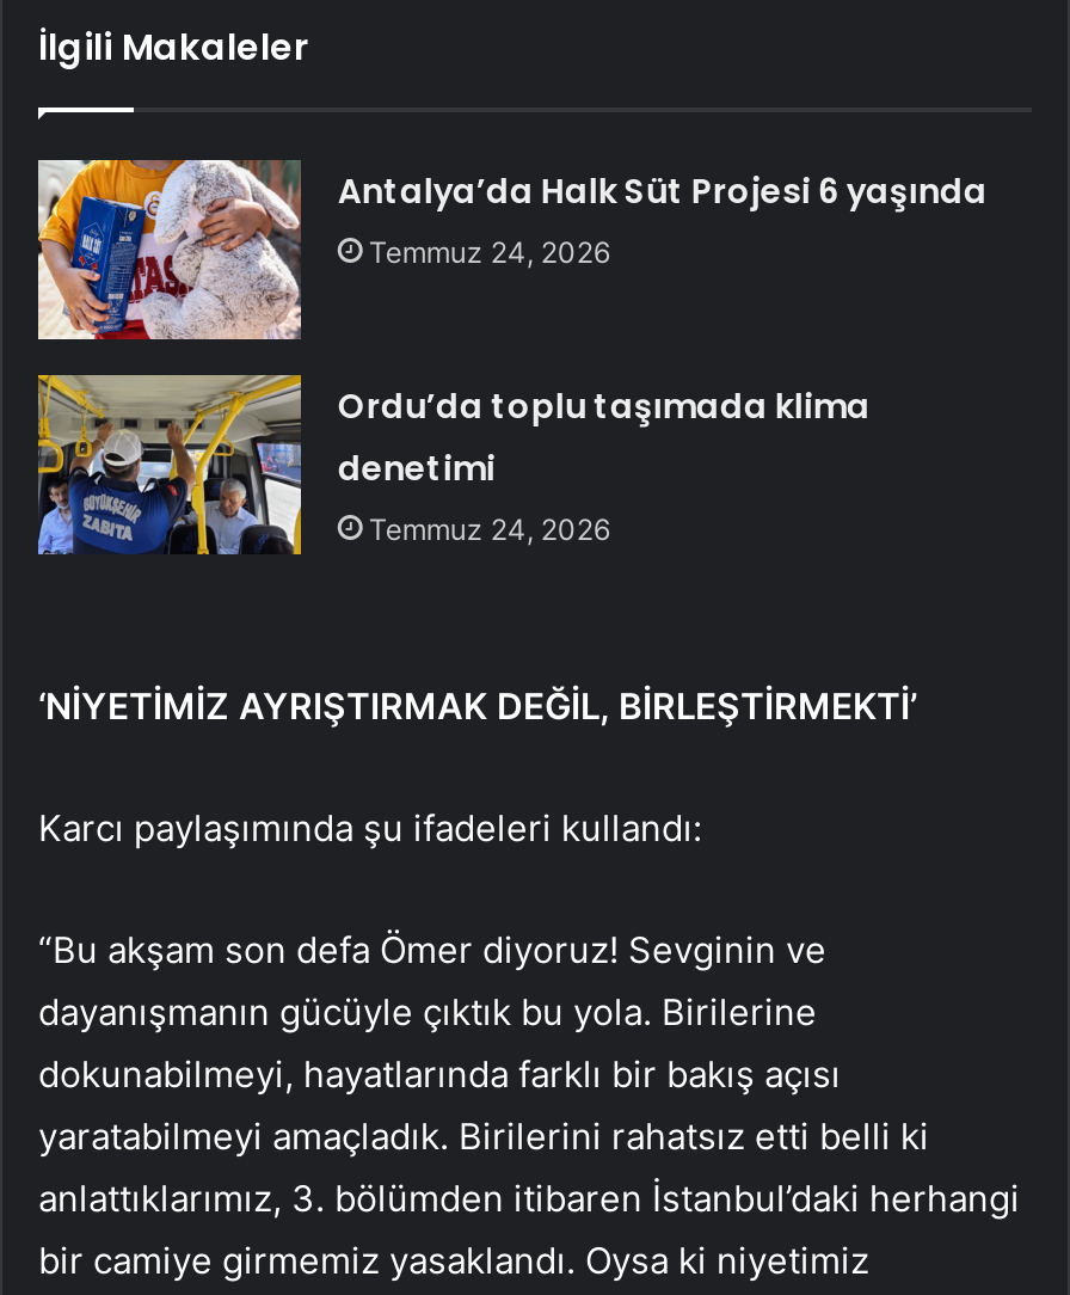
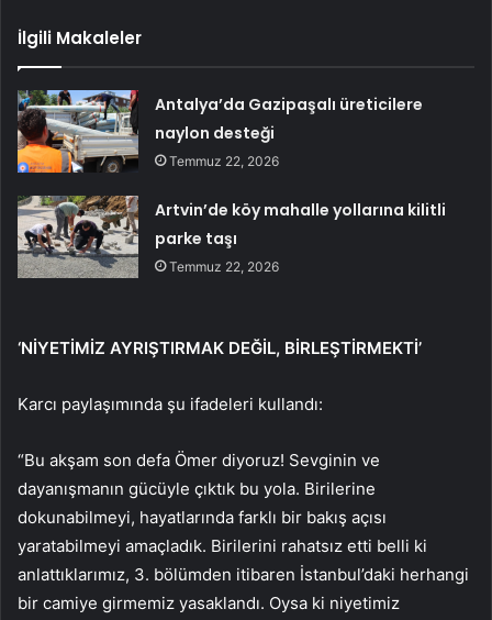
- [image]
- Antalya’da Halk Süt Projesi 6 yaşında
- Temmuz 24, 2026
+ [image]
+ Antalya’da Gazipaşalı üreticilere
+ naylon desteği
+ Temmuz 22, 2026

- [image]
- Ordu’da toplu taşımada klima
- denetimi
- Temmuz 24, 2026
+ [image]
+ Artvin’de köy mahalle yollarına kilitli
+ parke taşı
+ Temmuz 22, 2026
